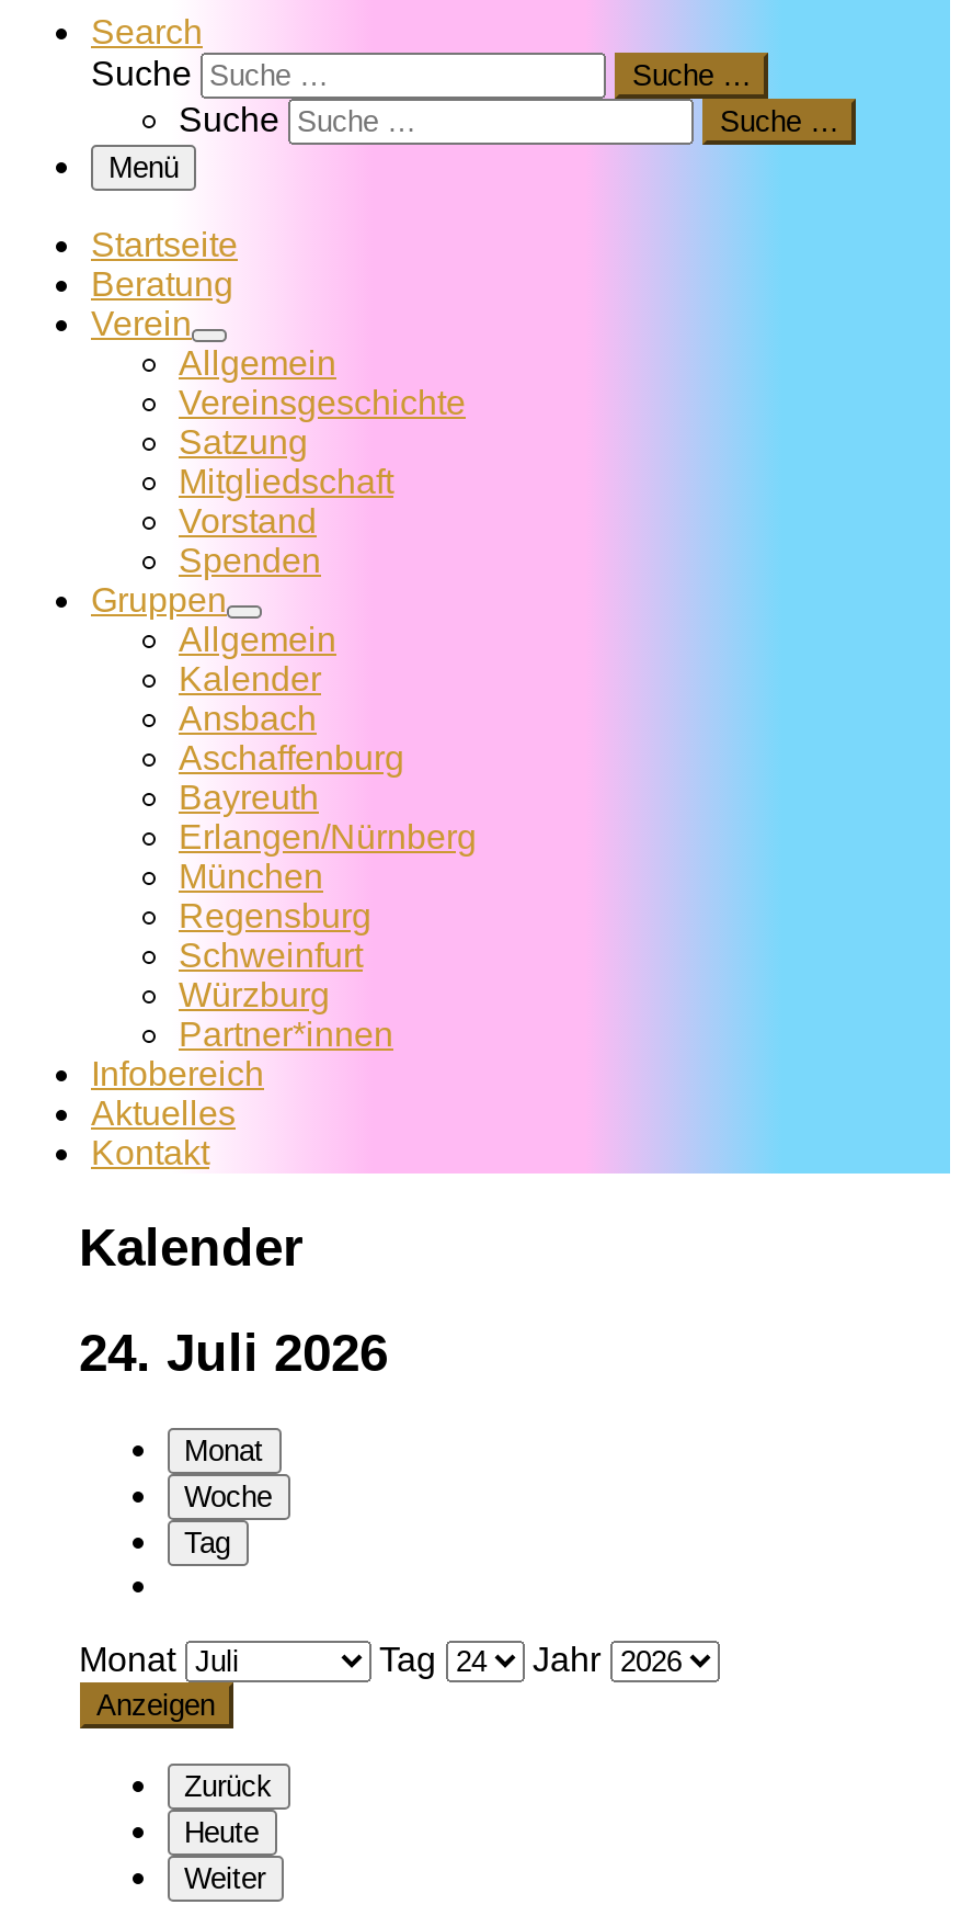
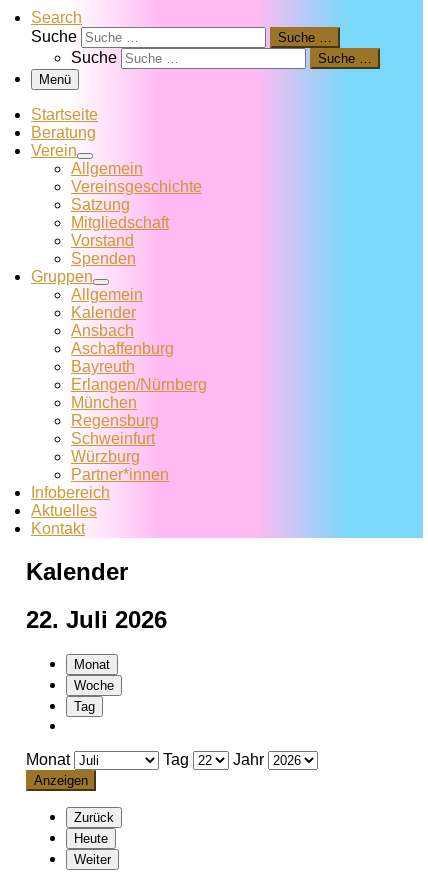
- 24. Juli 2026
+ 22. Juli 2026
